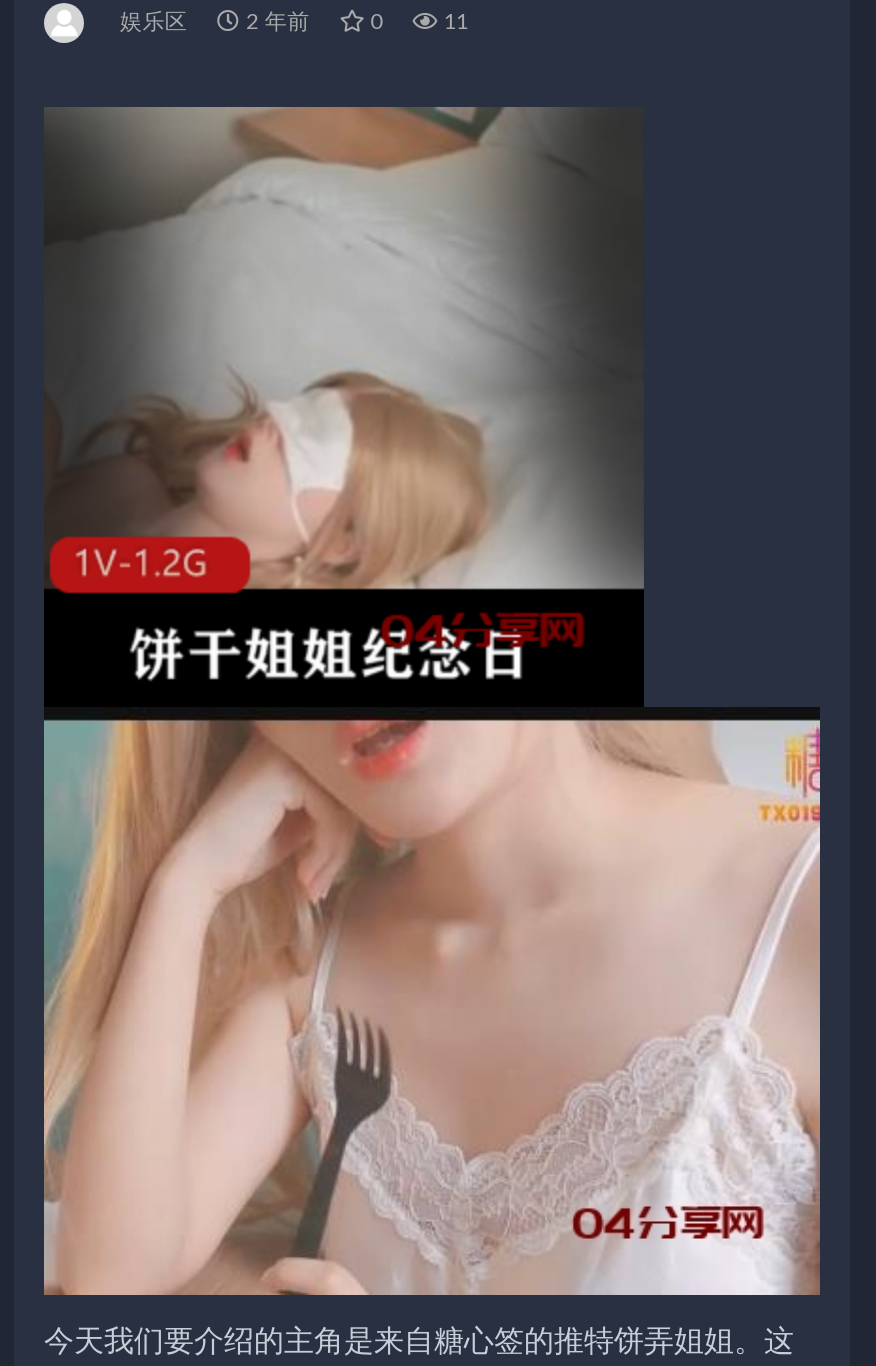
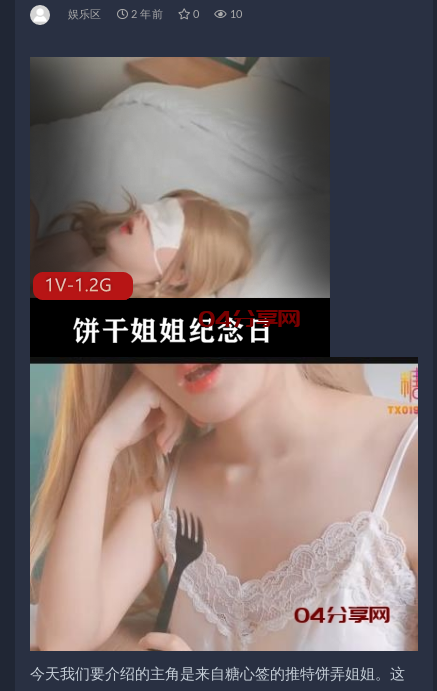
- 11
+ 10
